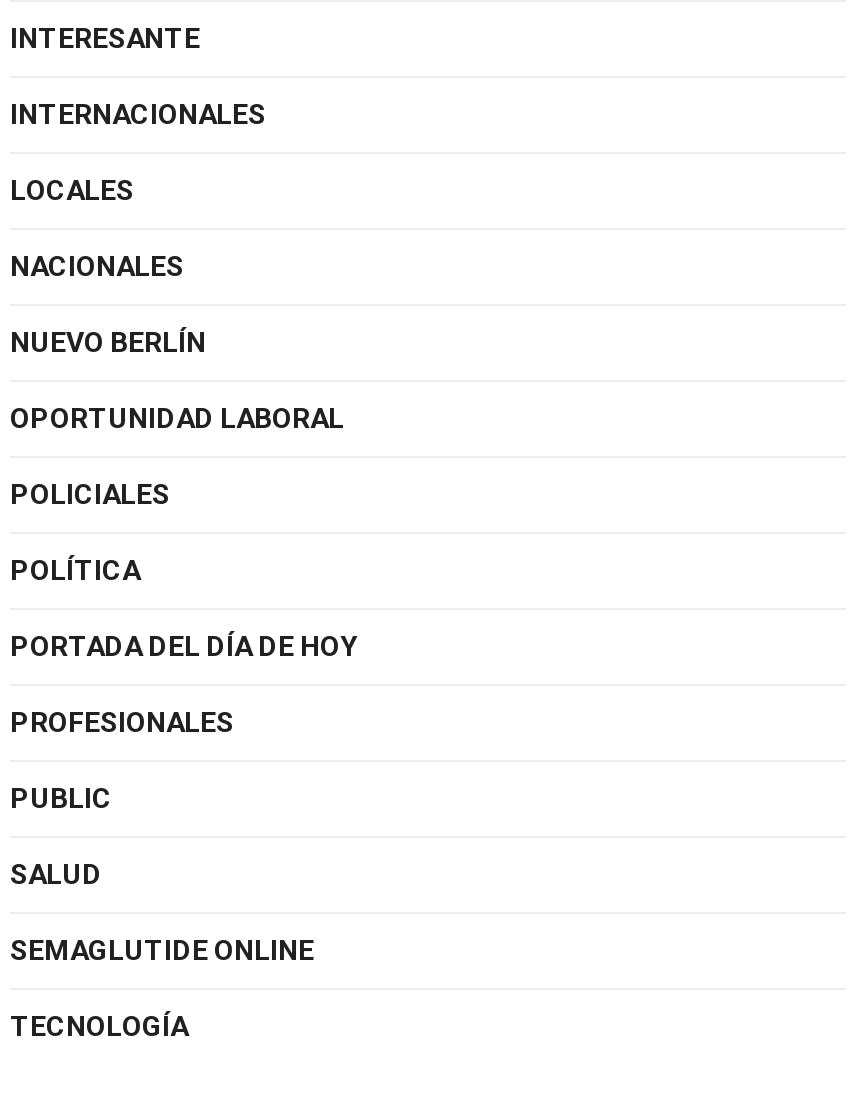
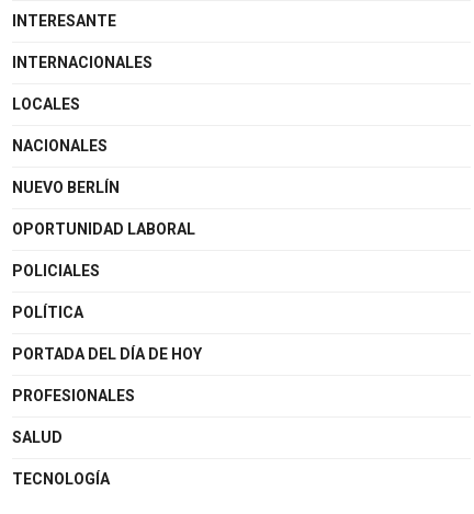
- PUBLIC

- SEMAGLUTIDE ONLINE
